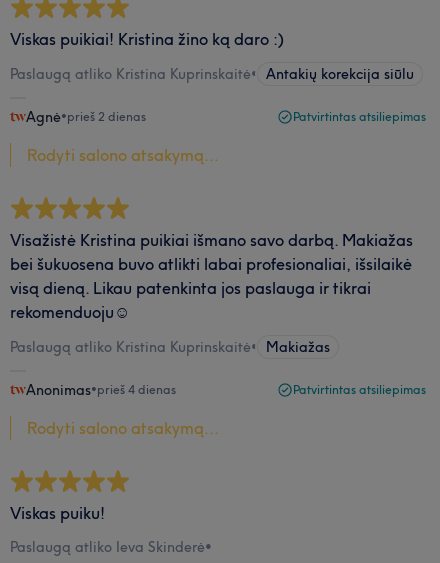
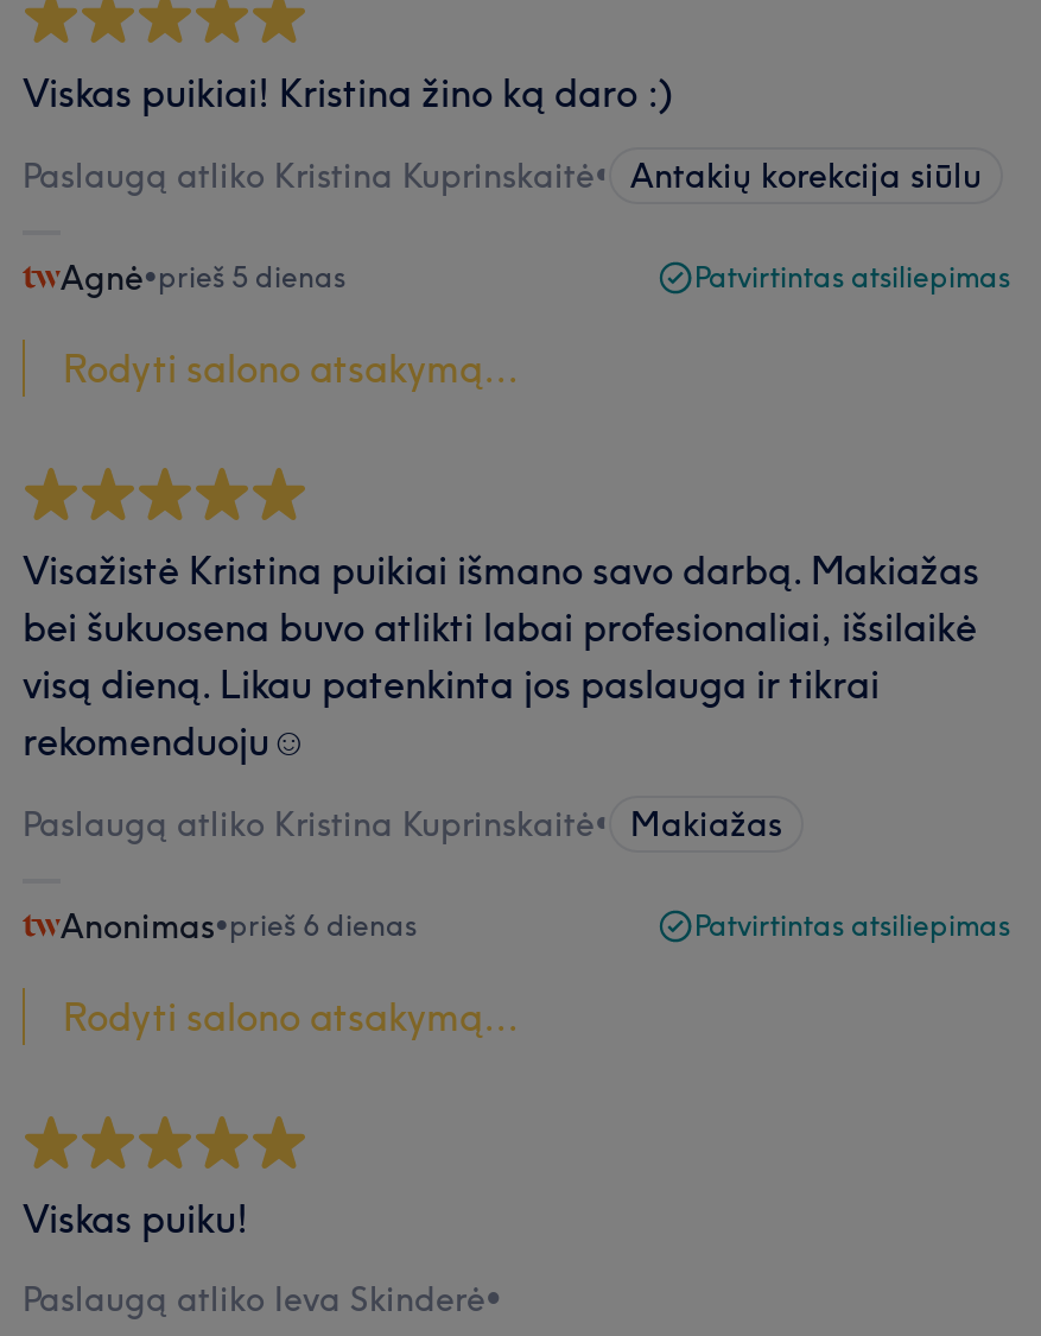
- Agnė•prieš 2 dienas
+ Agnė•prieš 5 dienas

- Anonimas•prieš 4 dienas
+ Anonimas•prieš 6 dienas
